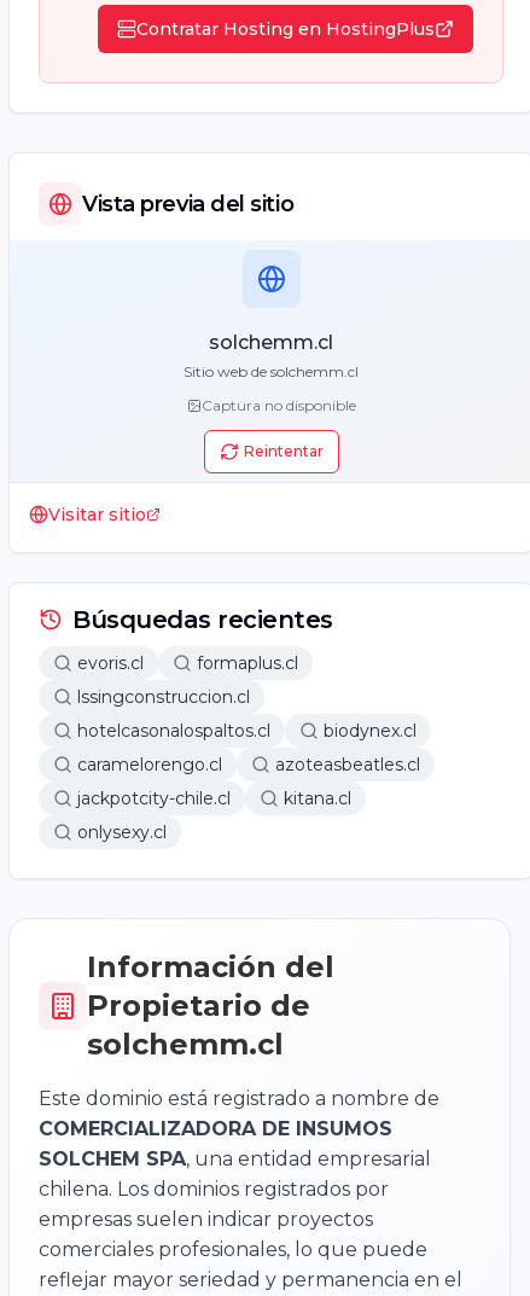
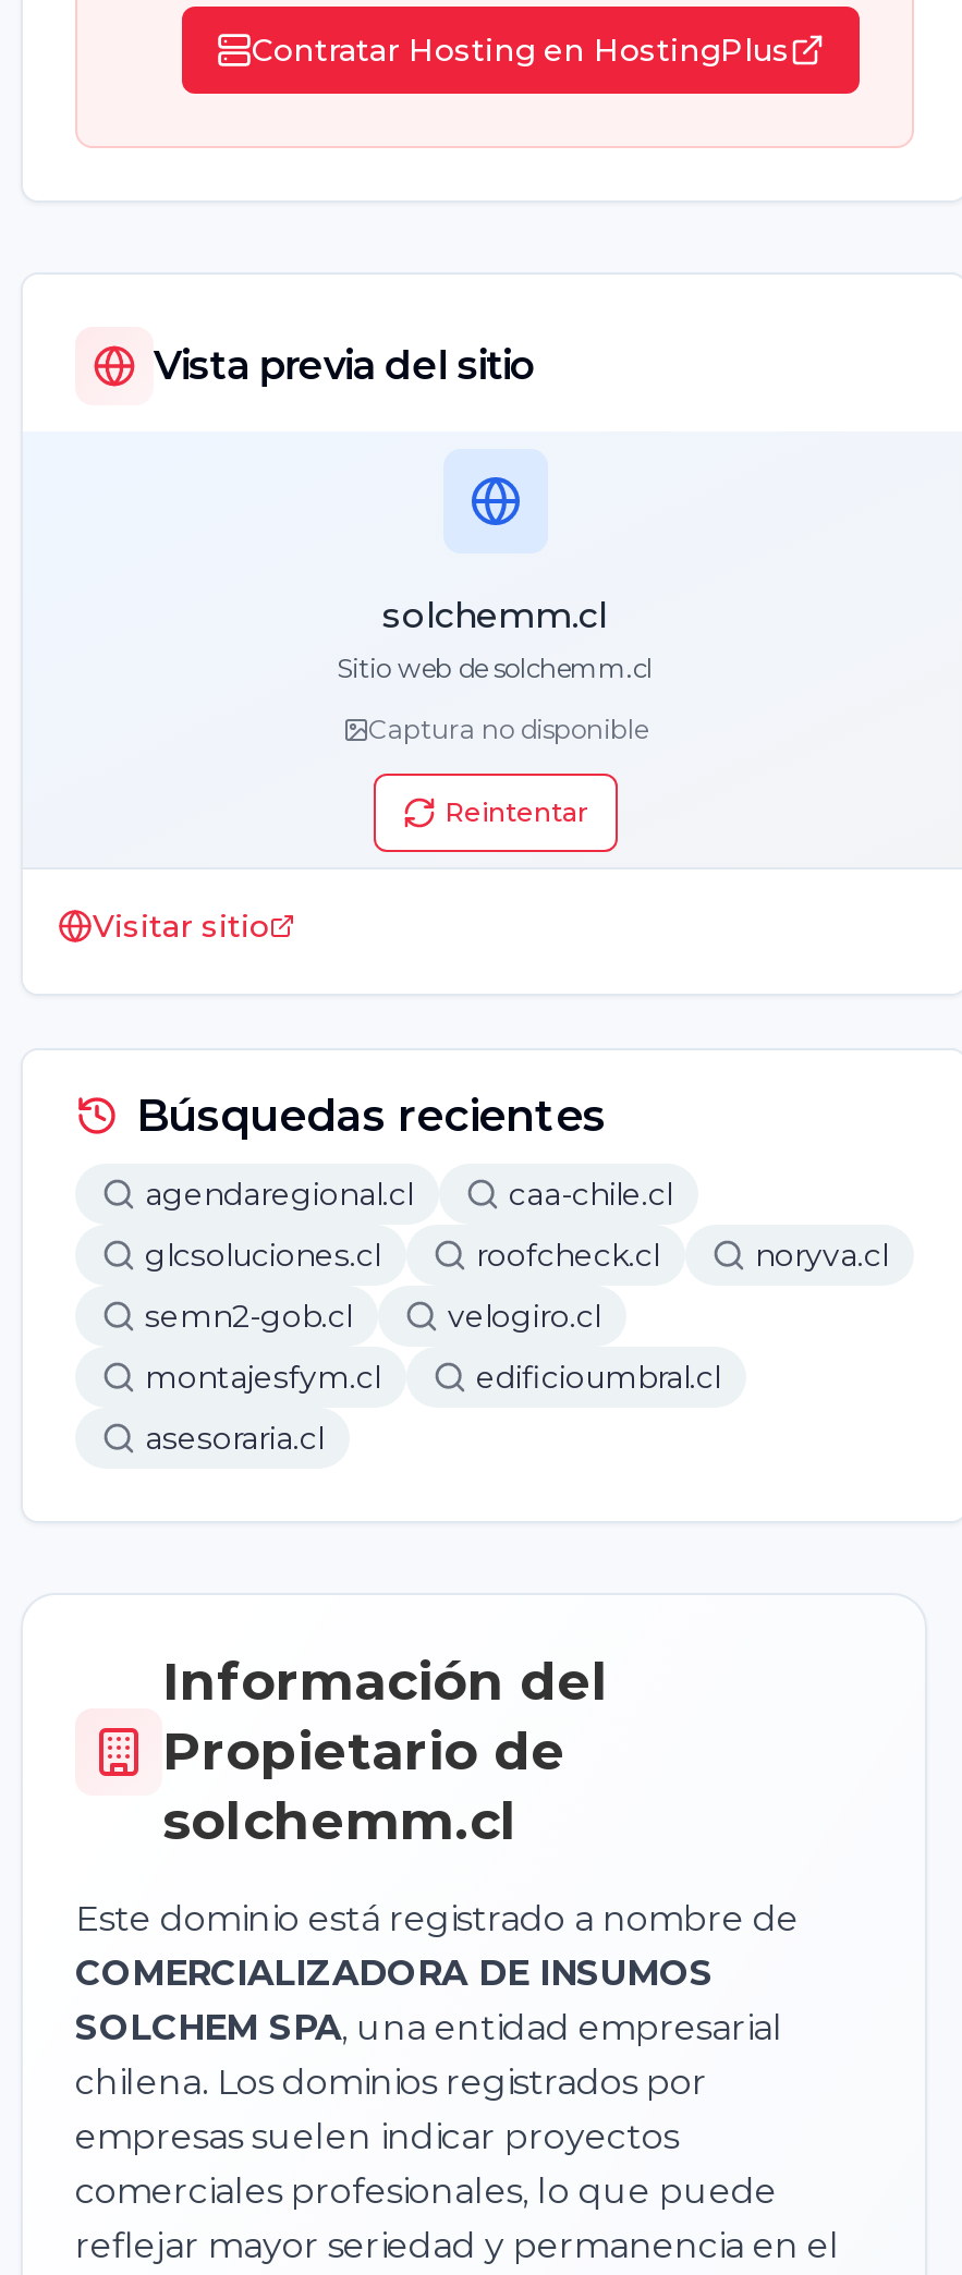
- evoris.cl
- formaplus.cl
- lssingconstruccion.cl
- hotelcasonalospaltos.cl
- biodynex.cl
- caramelorengo.cl
- azoteasbeatles.cl
- jackpotcity-chile.cl
- kitana.cl
- onlysexy.cl
+ agendaregional.cl
+ caa-chile.cl
+ glcsoluciones.cl
+ roofcheck.cl
+ noryva.cl
+ semn2-gob.cl
+ velogiro.cl
+ montajesfym.cl
+ edificioumbral.cl
+ asesoraria.cl
